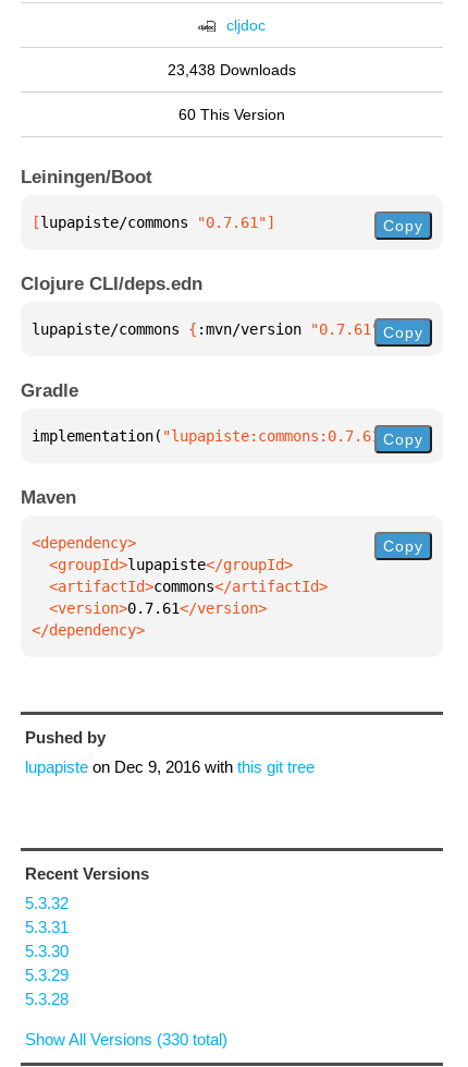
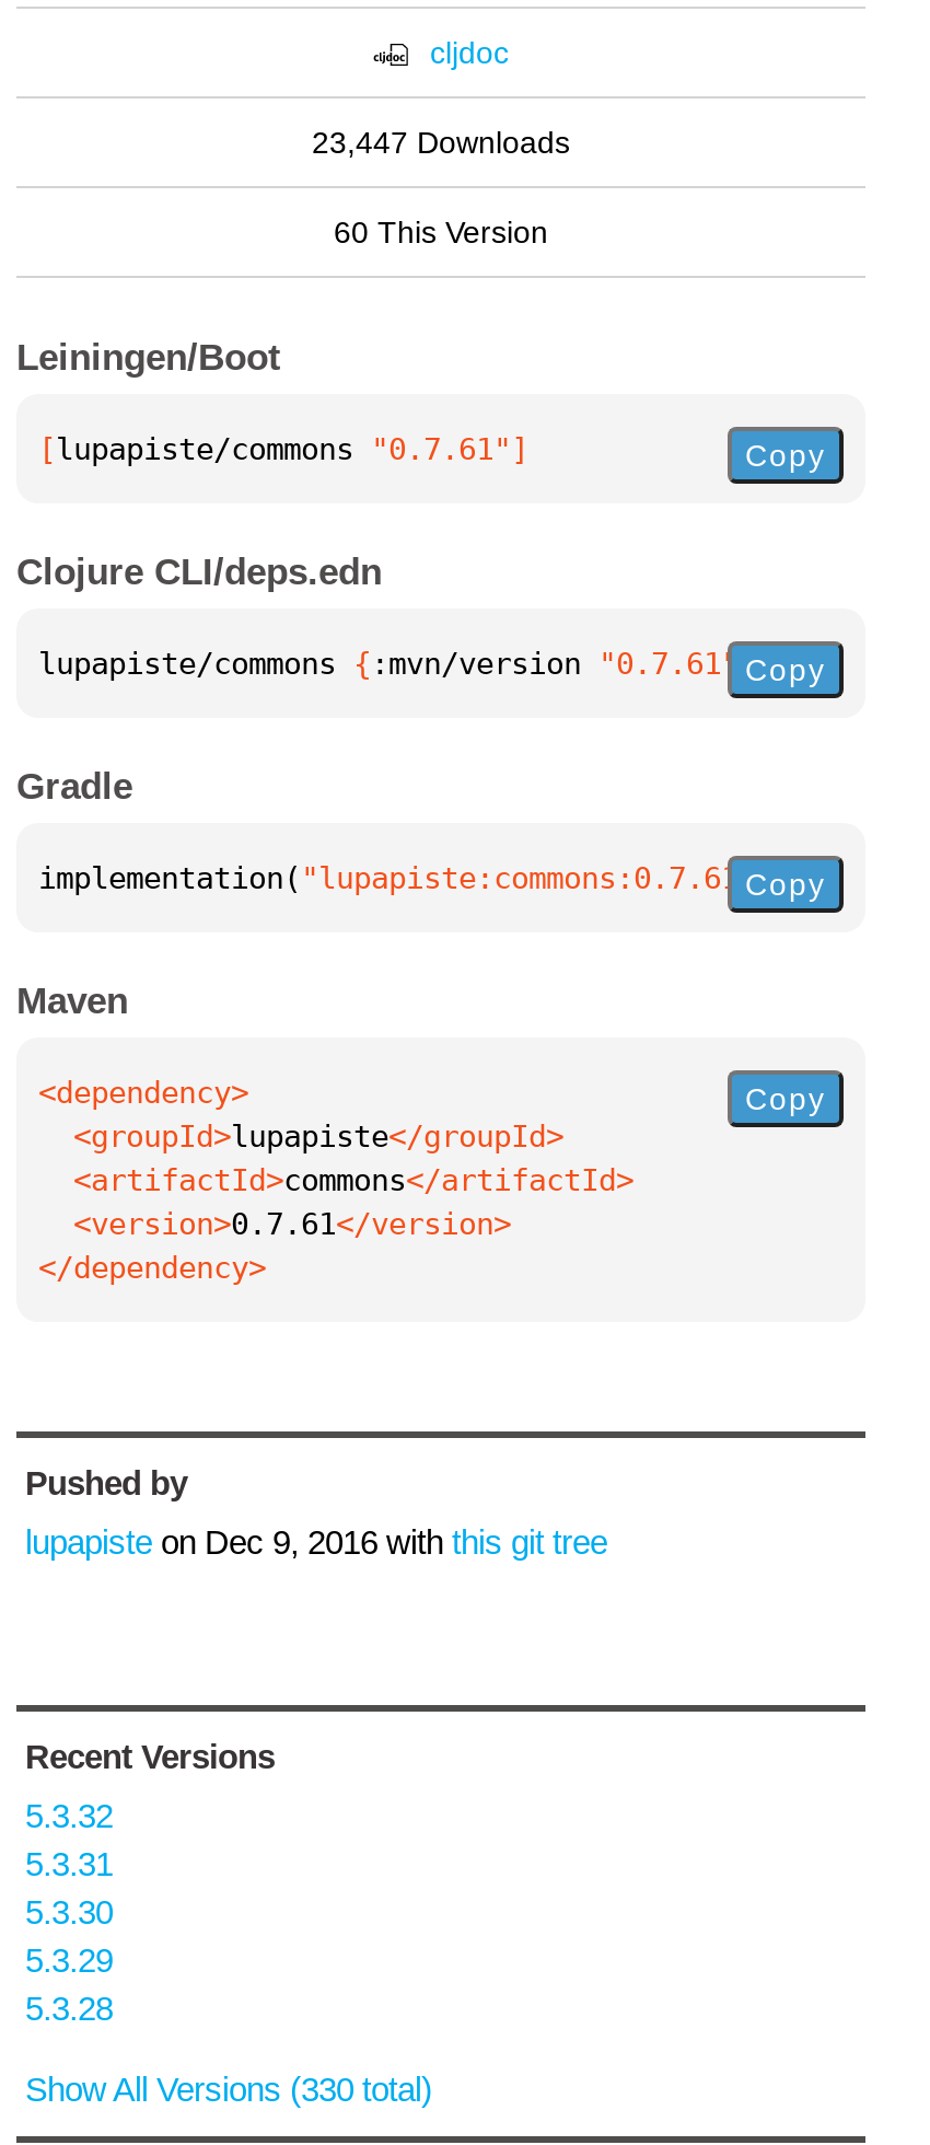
- 23,438 Downloads
+ 23,447 Downloads
